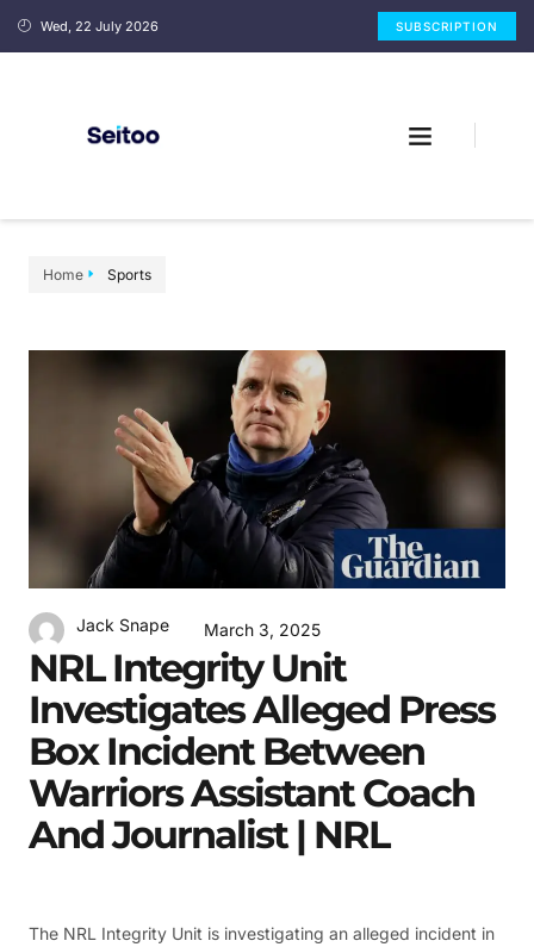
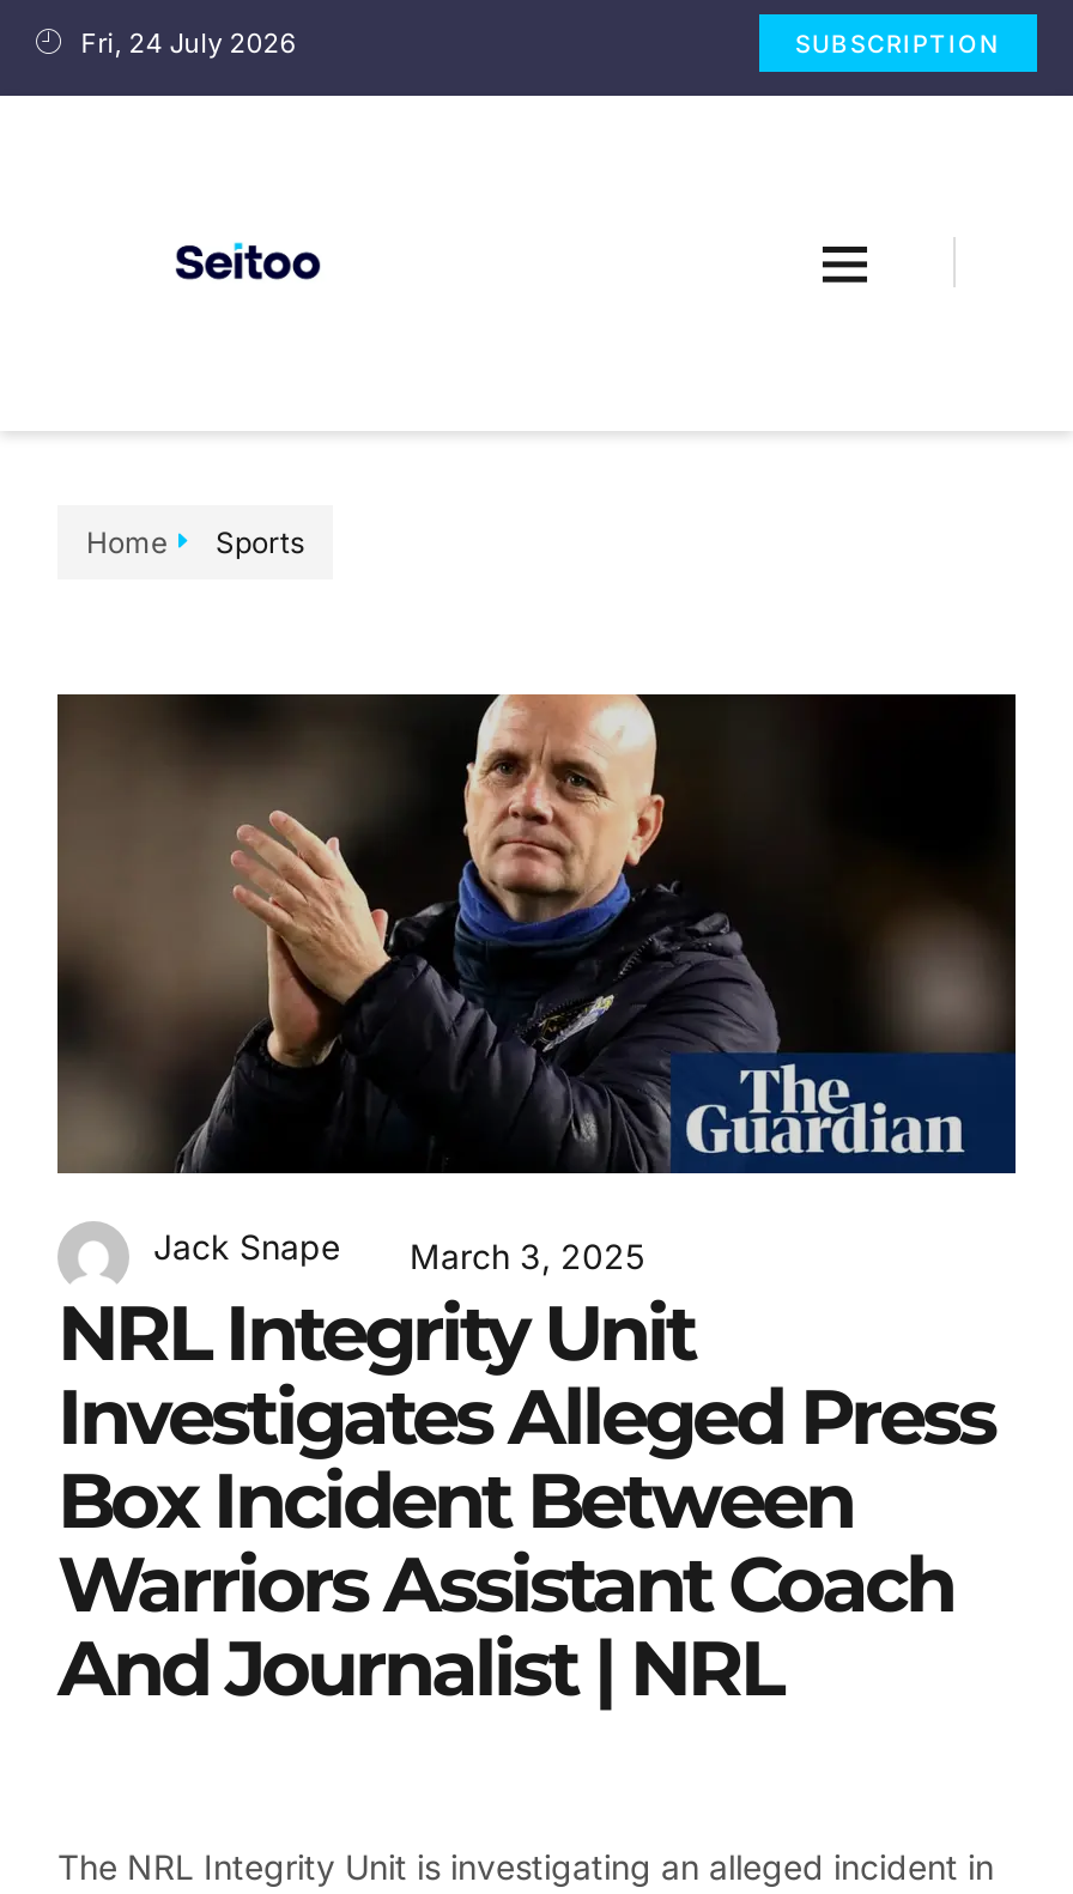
- Wed, 22 July 2026
+ Fri, 24 July 2026
